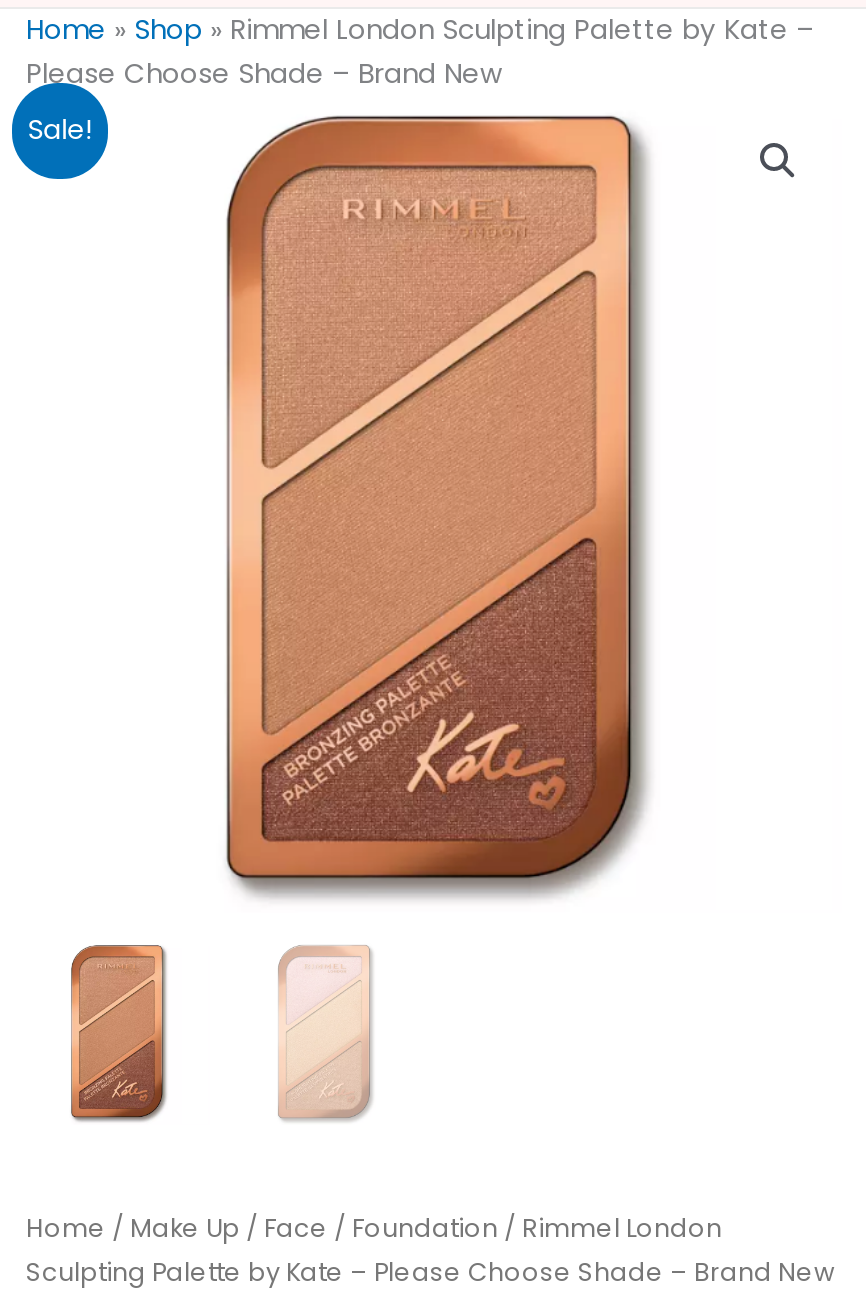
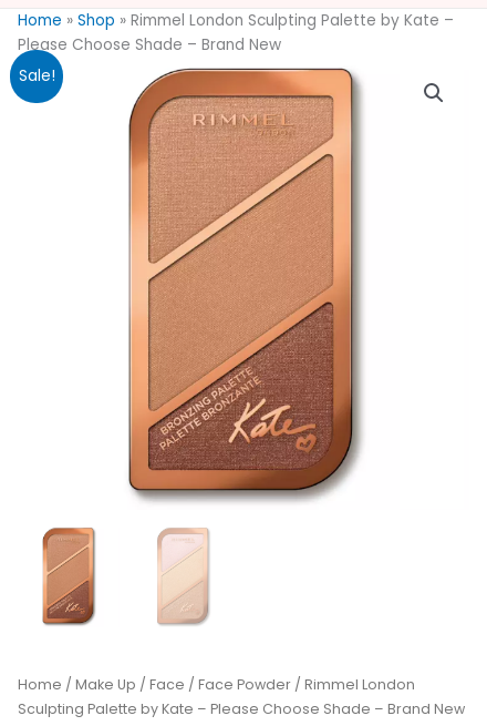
- Home / Make Up / Face / Foundation / Rimmel London
+ Home / Make Up / Face / Face Powder / Rimmel London
